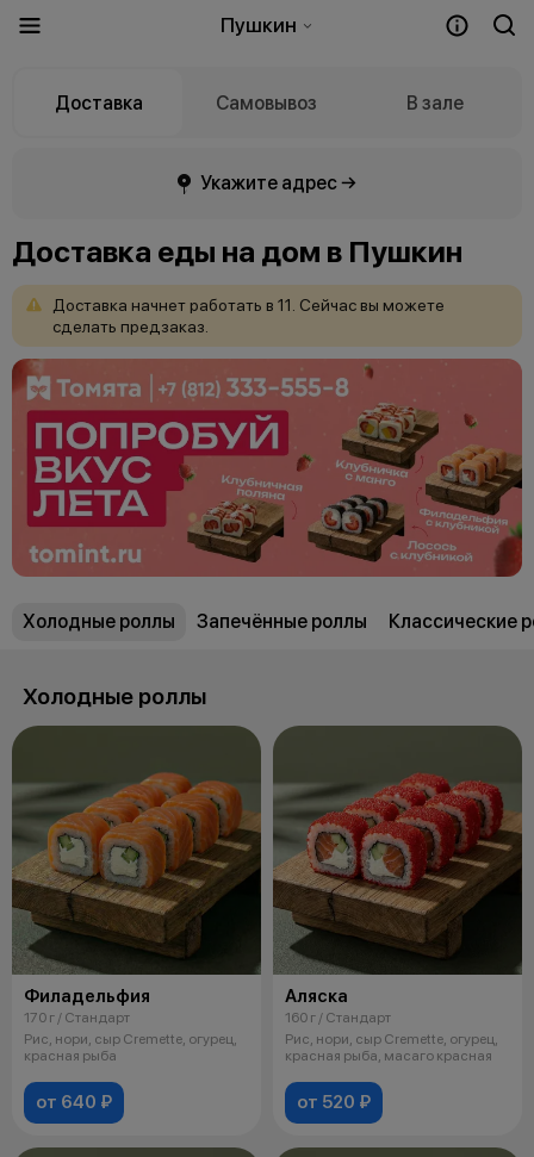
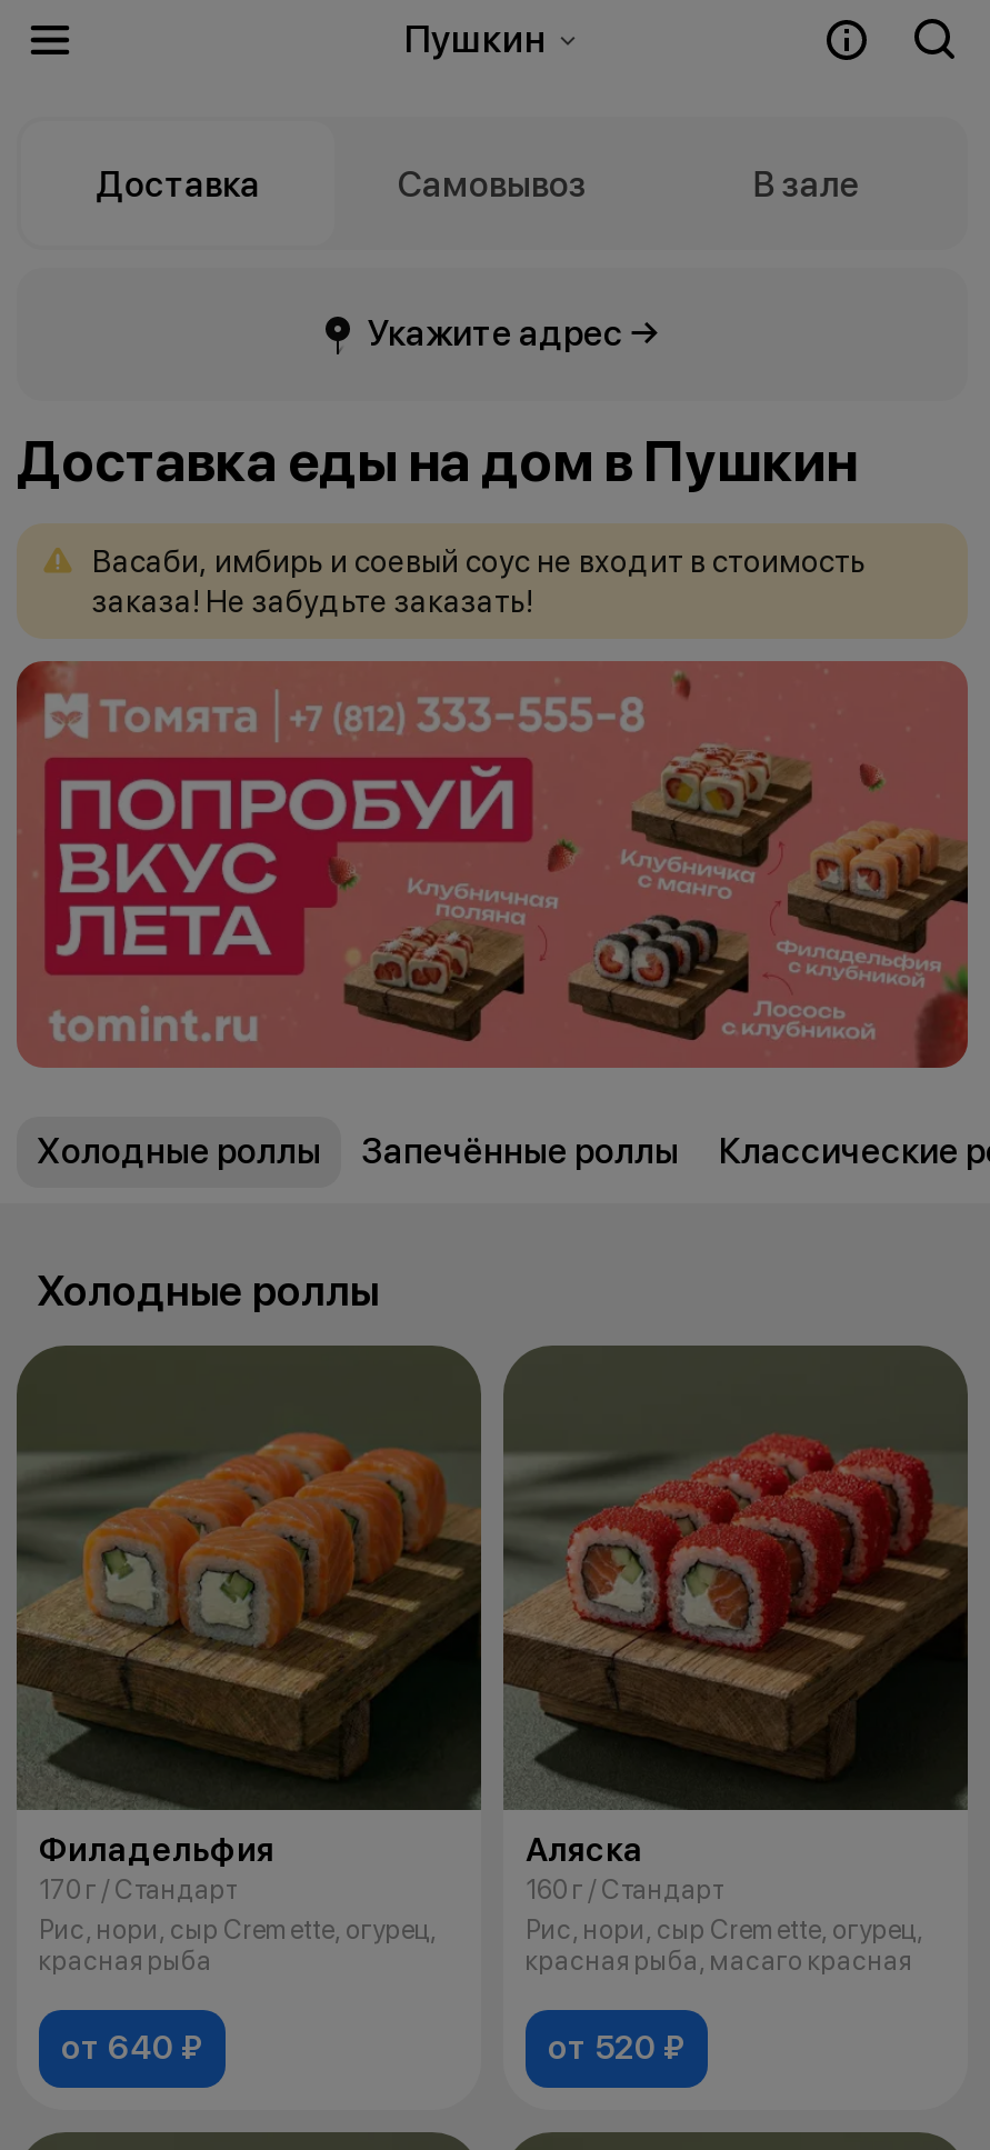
- Доставка начнет работать в 11. Сейчас вы можете
- сделать предзаказ.
+ Васаби, имбирь и соевый соус не входит в стоимость
+ заказа! Не забудьте заказать!
